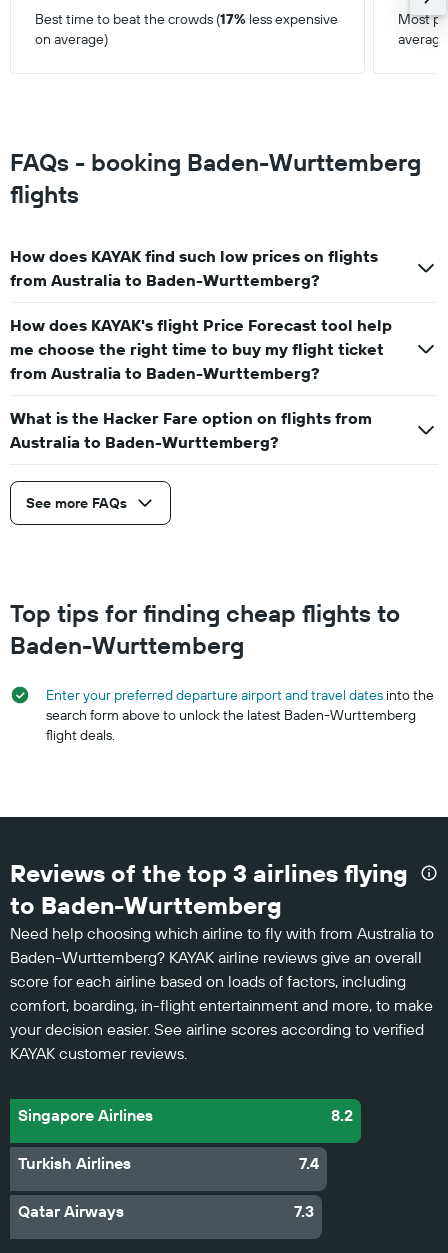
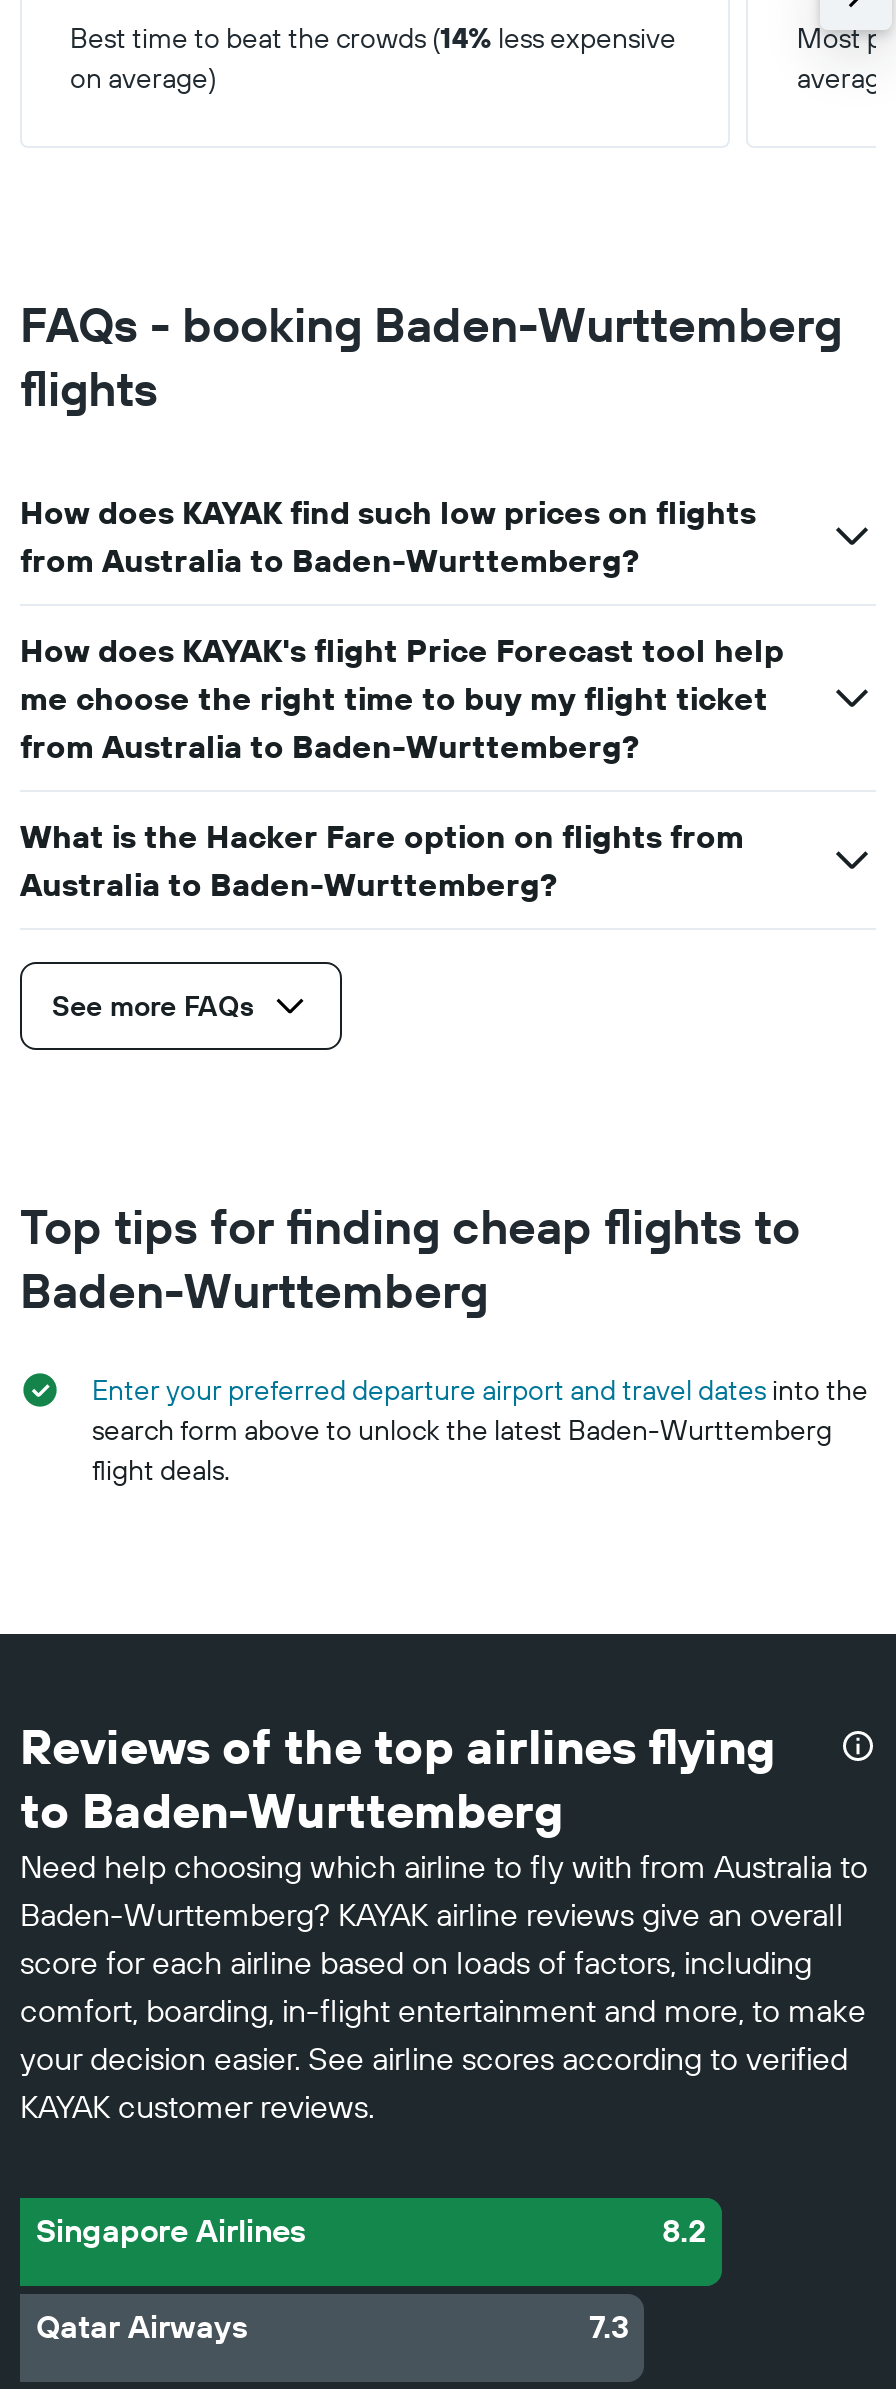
- Best time to beat the crowds (17% less expensive
+ Best time to beat the crowds (14% less expensive

- Reviews of the top 3 airlines flying
+ Reviews of the top airlines flying

- Turkish Airlines
- 7.4
